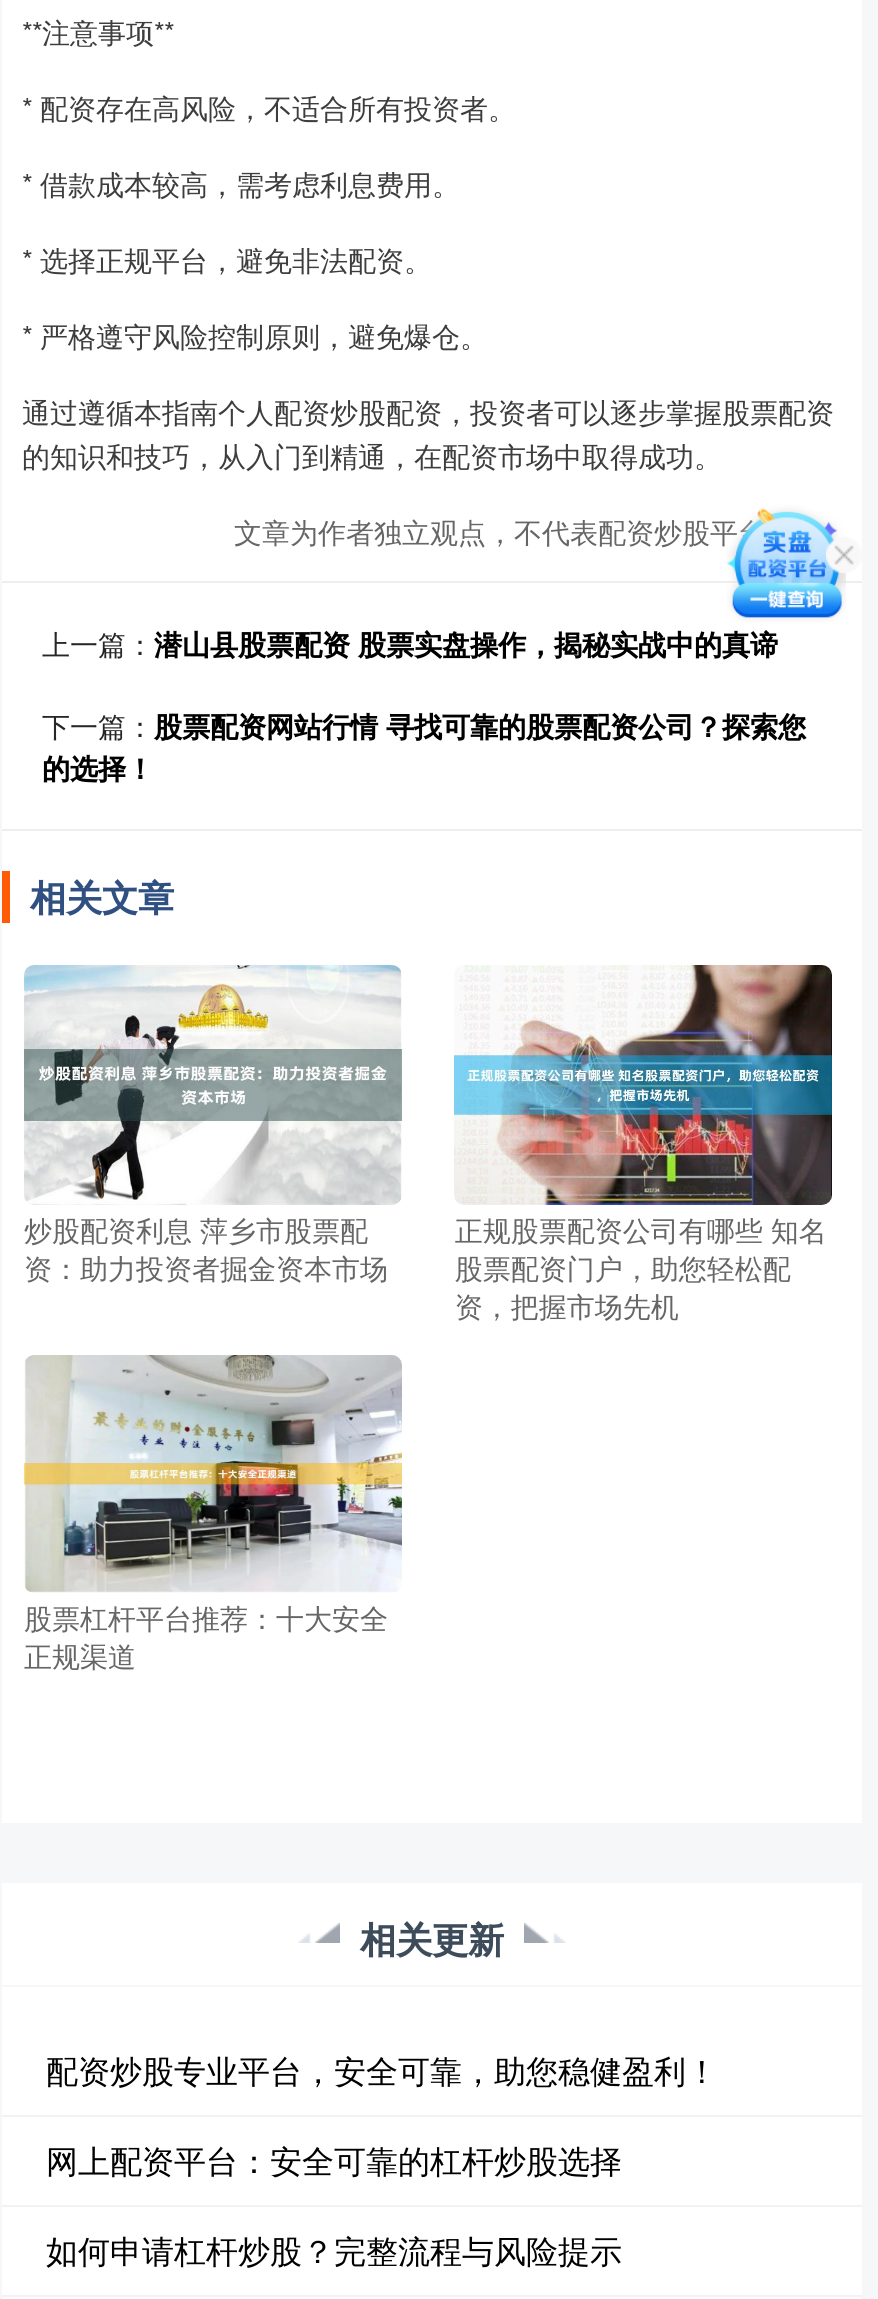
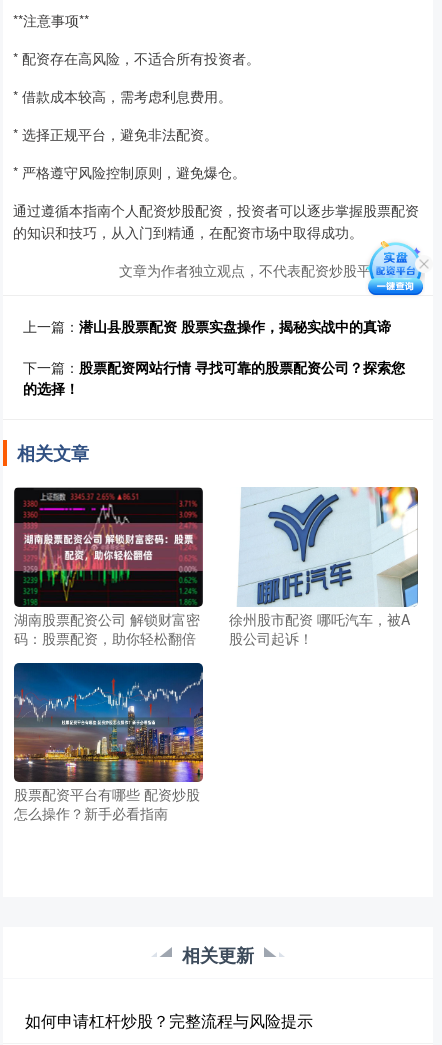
- [image]
+ [image]

- [image]
- 炒股配资利息 萍乡市股票配
- 资：助力投资者掘金资本市场
+ [image]
+ 湖南股票配资公司 解锁财富密
+ 码：股票配资，助你轻松翻倍

- [image]
- 正规股票配资公司有哪些 知名
- 股票配资门户，助您轻松配
- 资，把握市场先机
+ [image]
+ 徐州股市配资 哪吒汽车，被A
+ 股公司起诉！

- [image]
- 股票杠杆平台推荐：十大安全
- 正规渠道
+ [image]
+ 股票配资平台有哪些 配资炒股
+ 怎么操作？新手必看指南

- 配资炒股专业平台，安全可靠，助您稳健盈利！
- 网上配资平台：安全可靠的杠杆炒股选择
